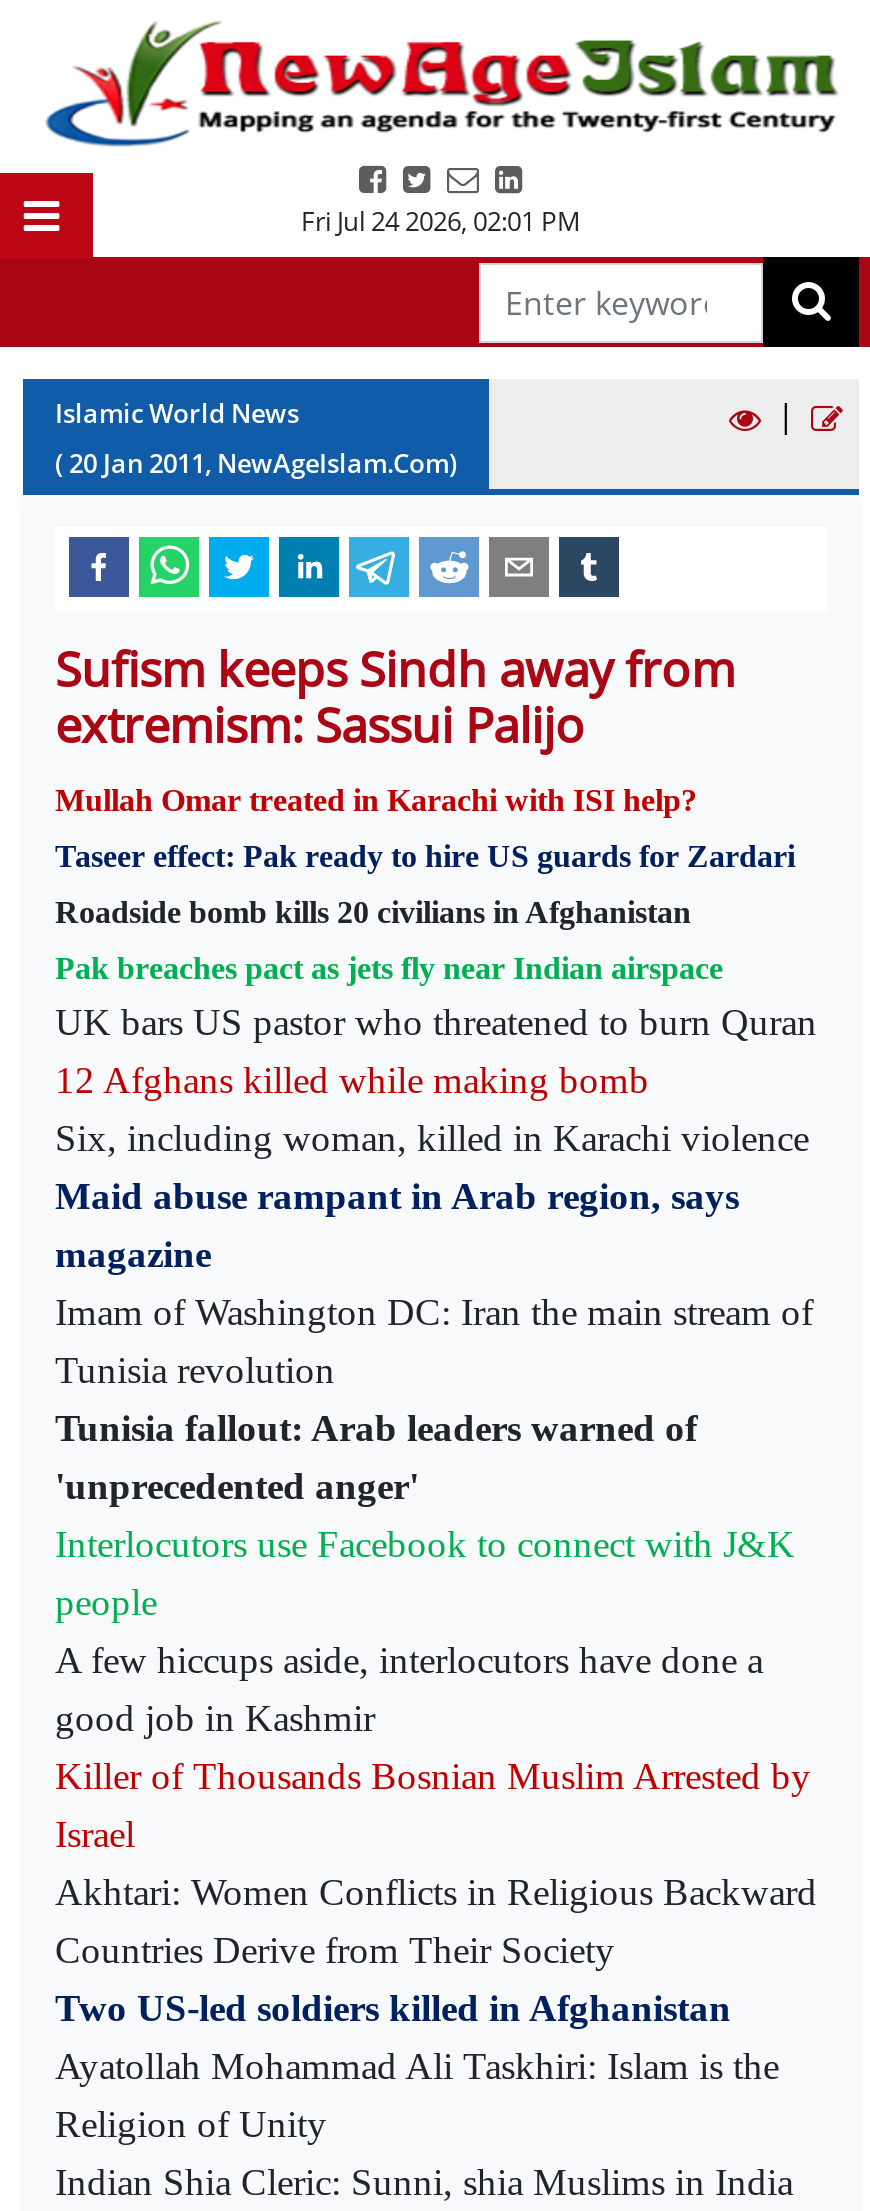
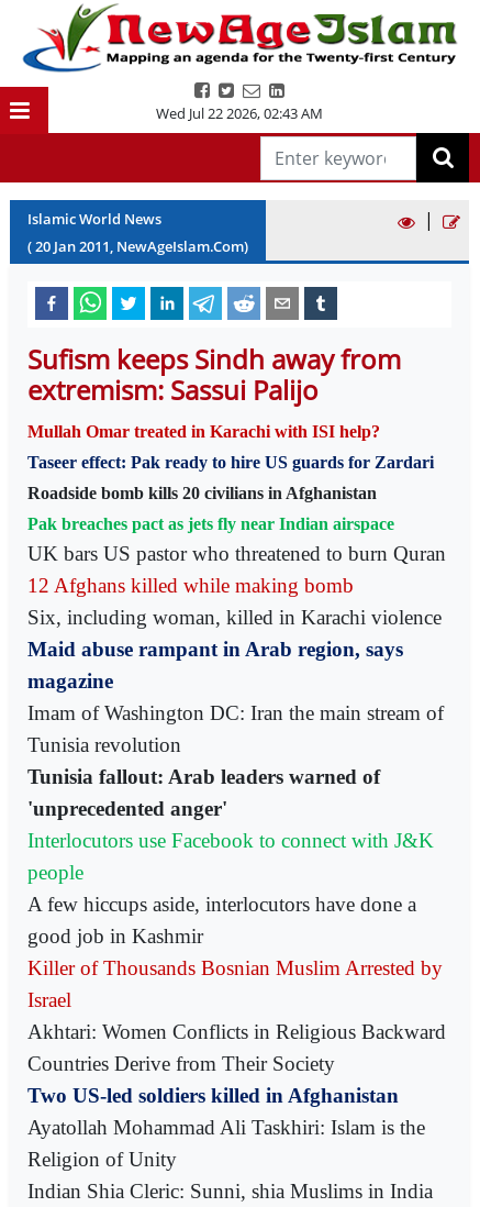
- Fri Jul 24 2026, 02:01 PM
+ Wed Jul 22 2026, 02:43 AM
